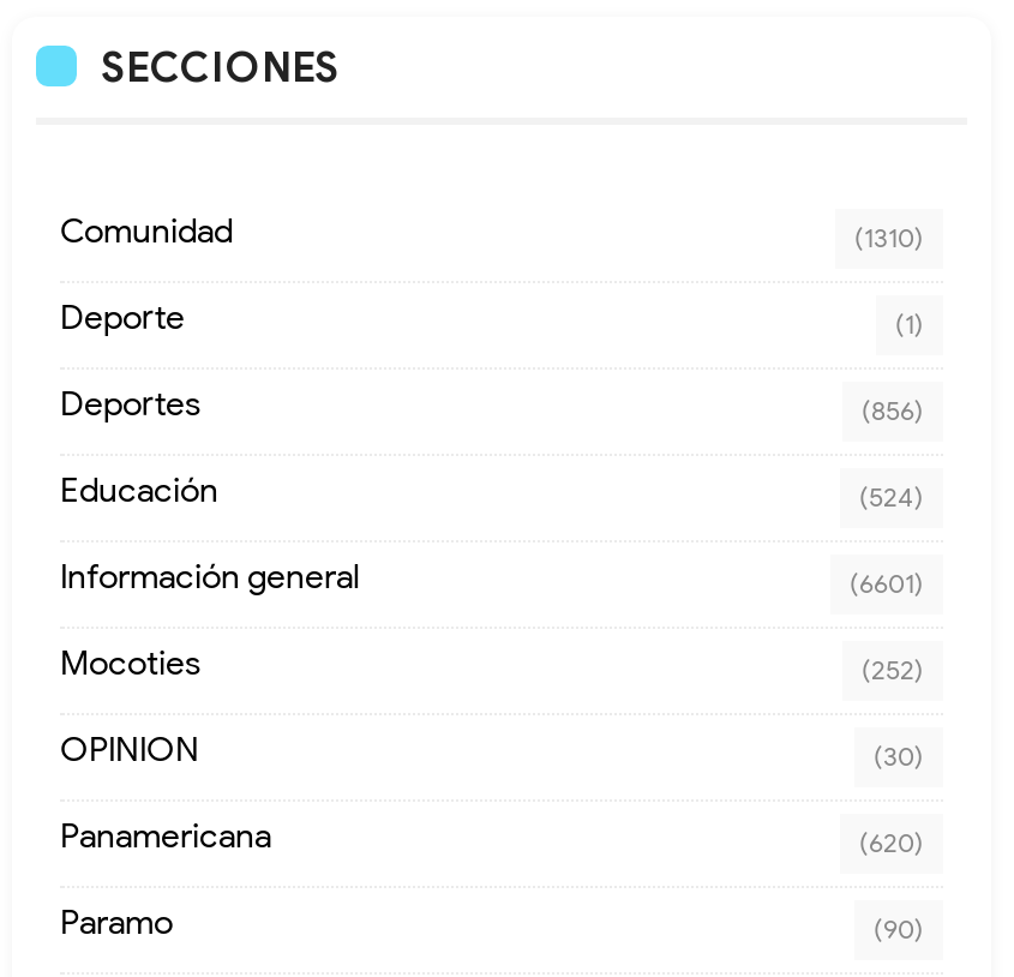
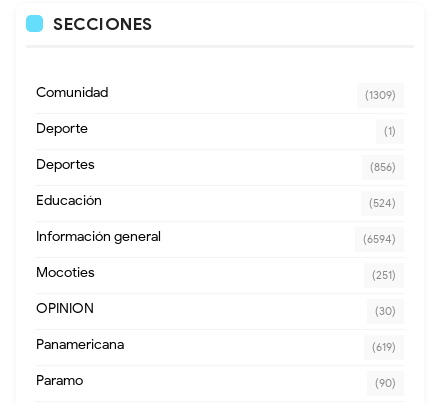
- (1310)
+ (1309)

- (6601)
+ (6594)

- (252)
+ (251)

- (620)
+ (619)
